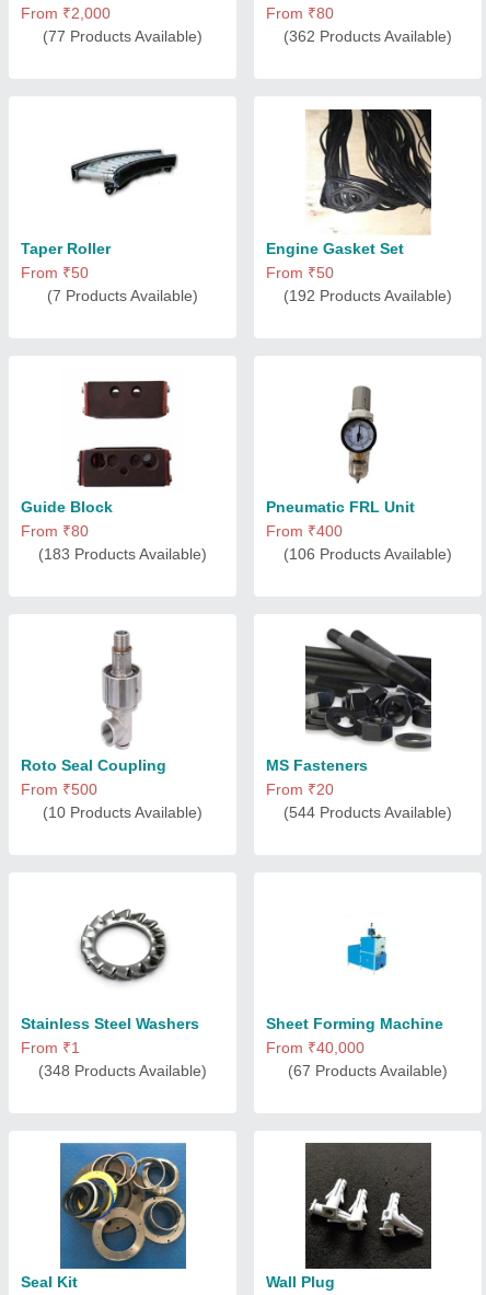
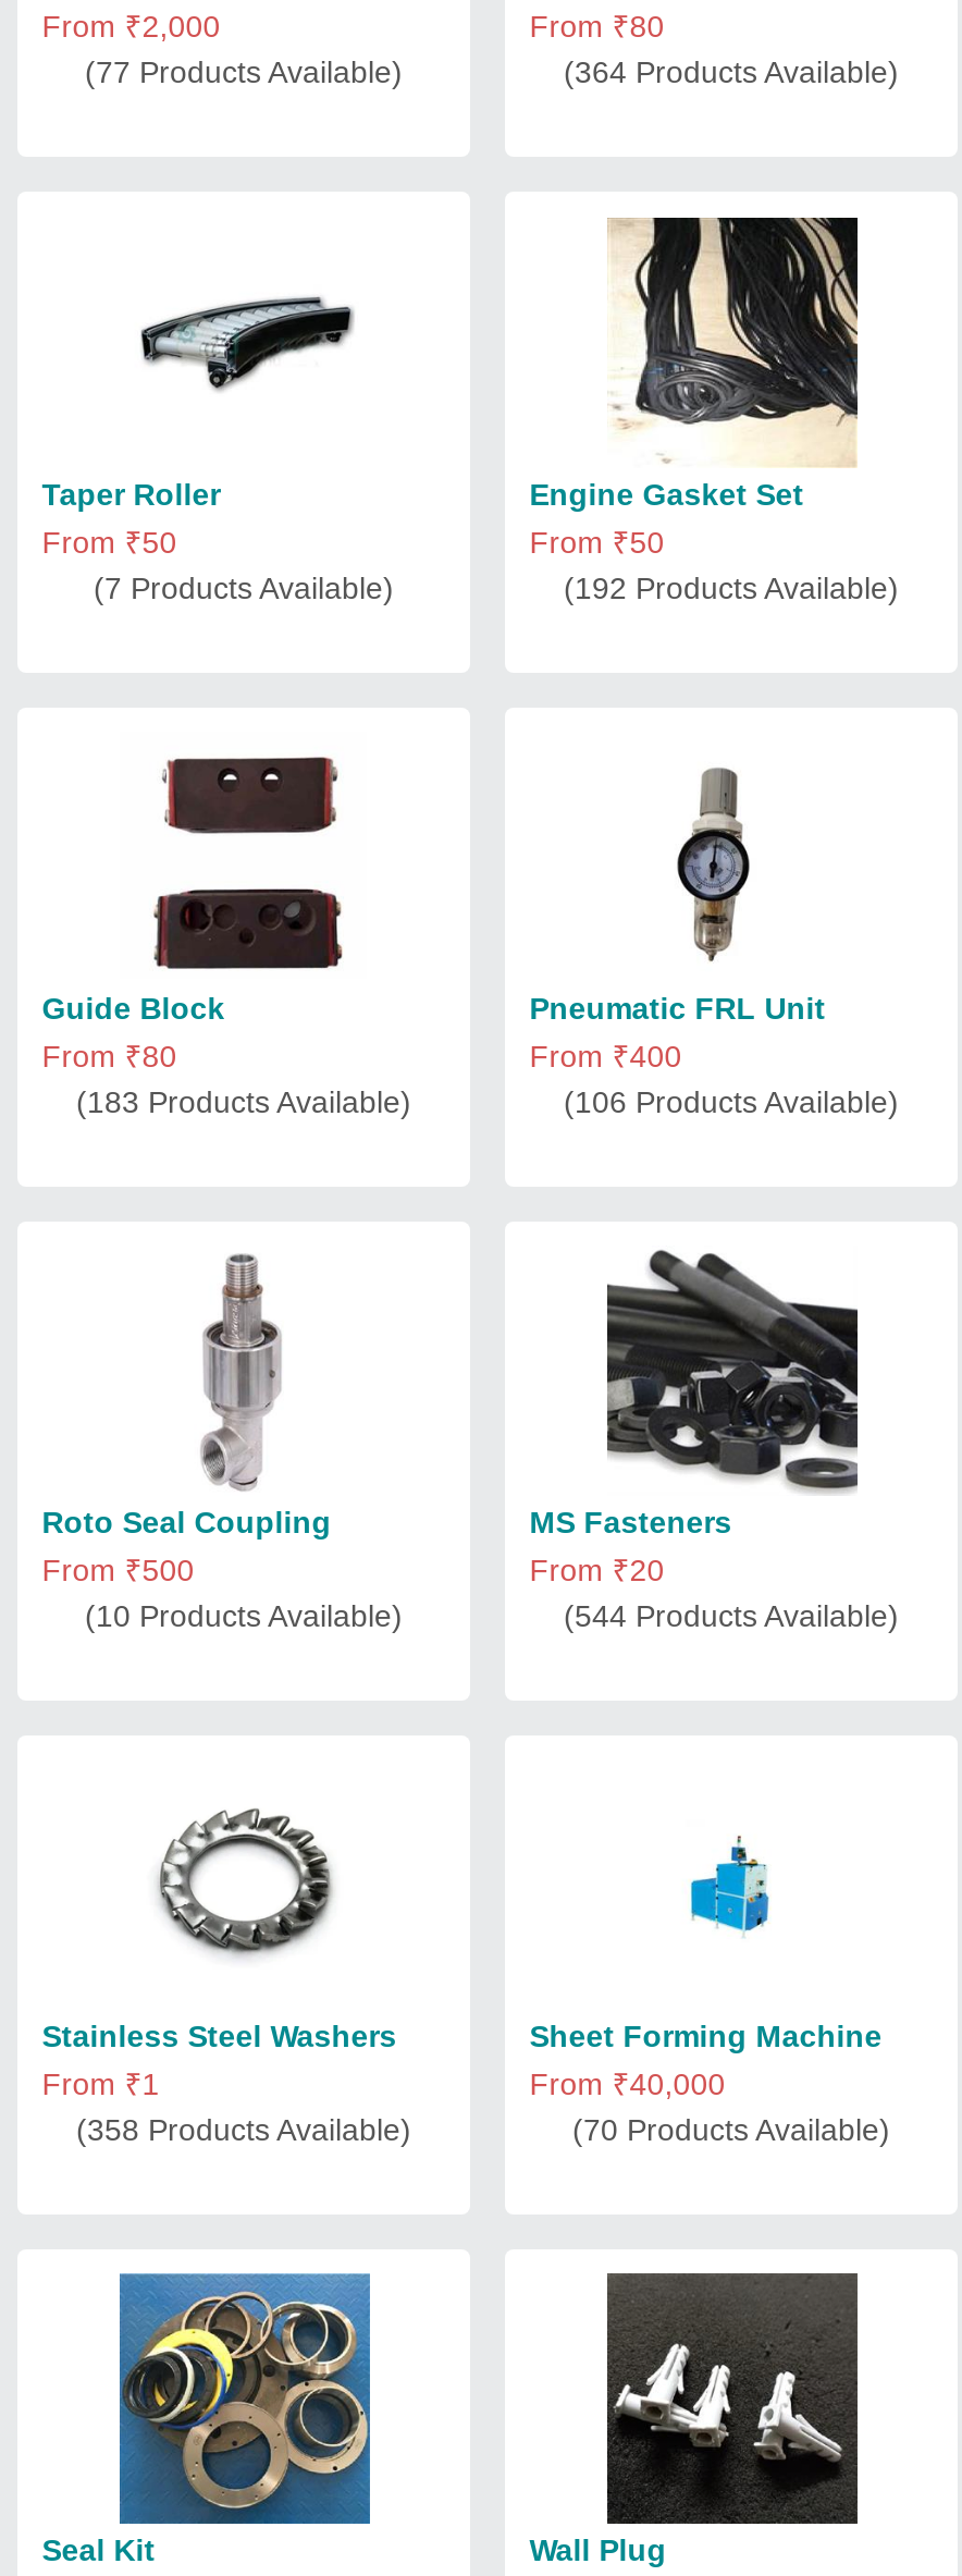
- (362 Products Available)
+ (364 Products Available)

- (348 Products Available)
+ (358 Products Available)

- (67 Products Available)
+ (70 Products Available)
